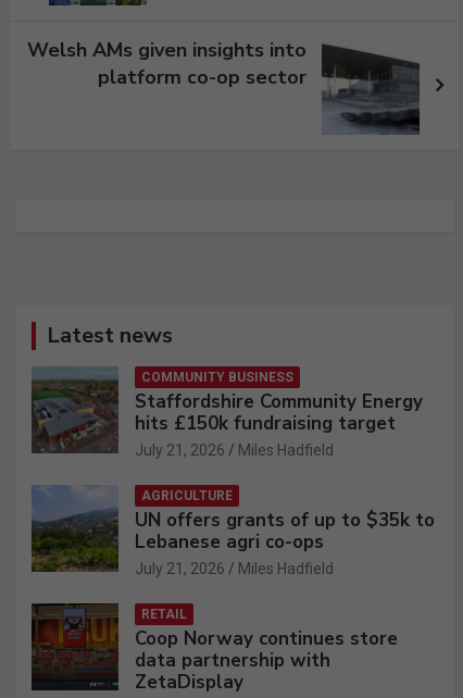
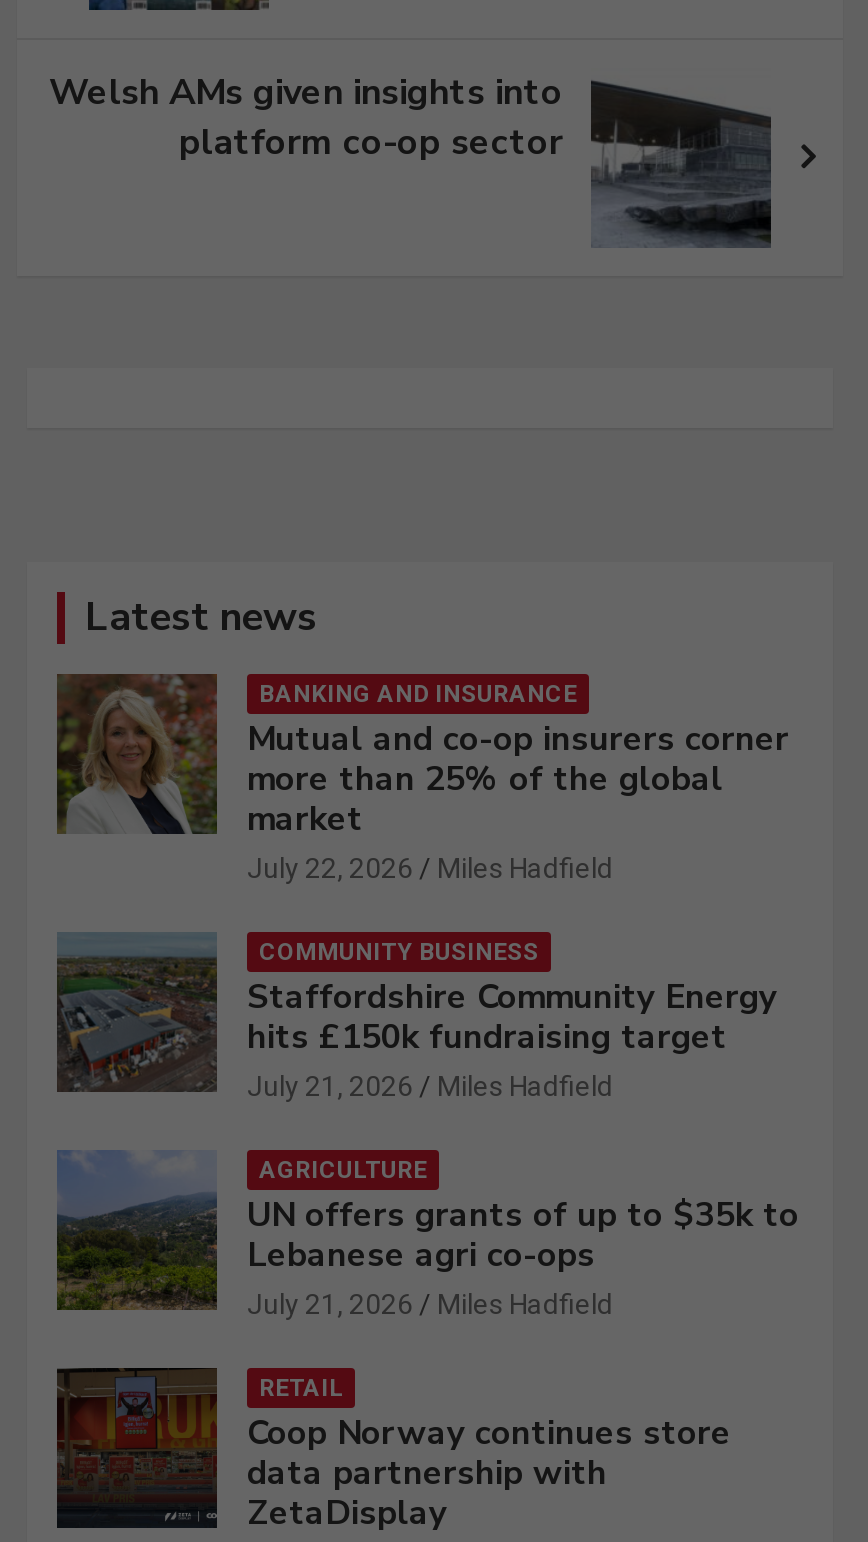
+ [image]
+ BANKING AND INSURANCE
+ Mutual and co-op insurers corner
+ more than 25% of the global
+ market
+ July 22, 2026
+ Miles Hadfield
